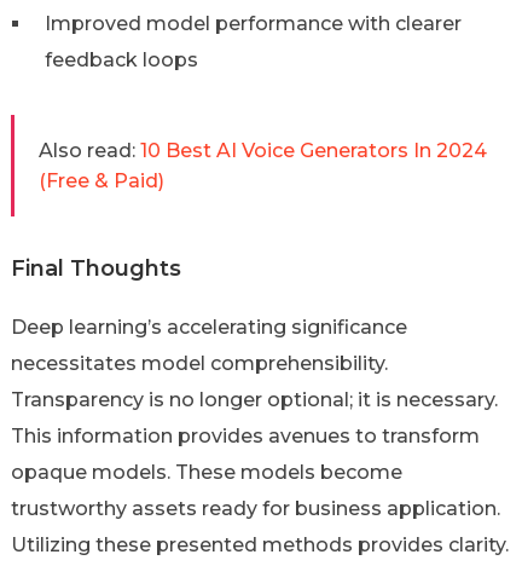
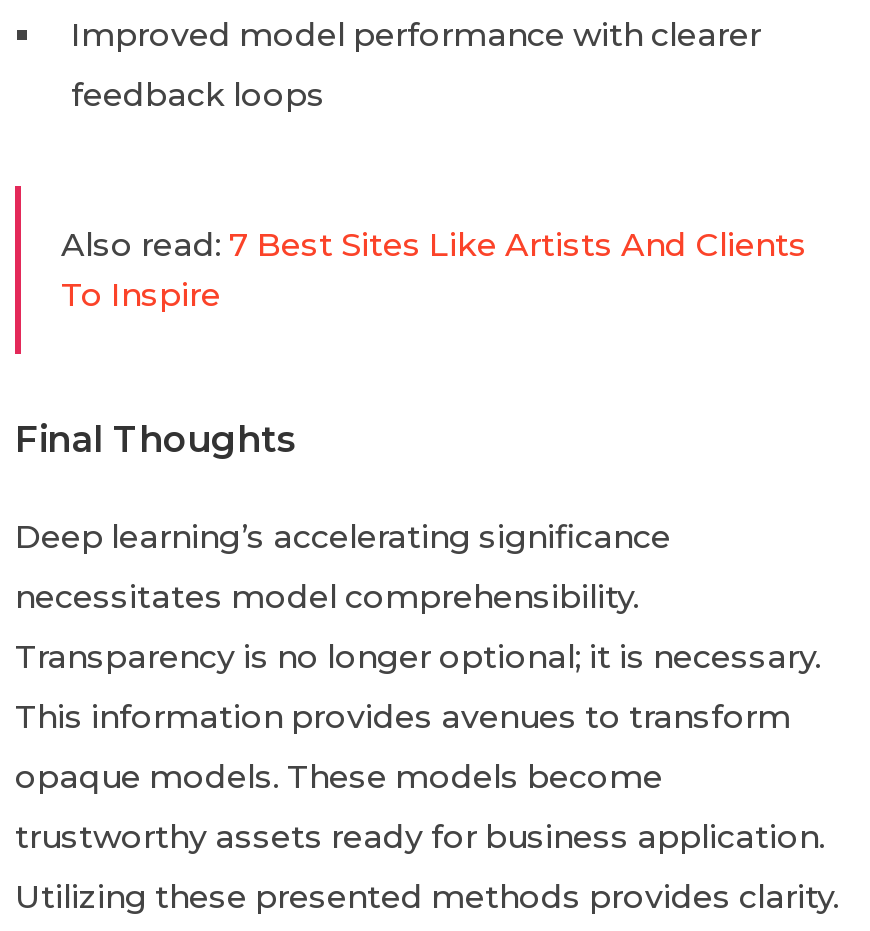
- Also read: 10 Best AI Voice Generators In 2024
- (Free & Paid)
+ Also read: 7 Best Sites Like Artists And Clients
+ To Inspire
